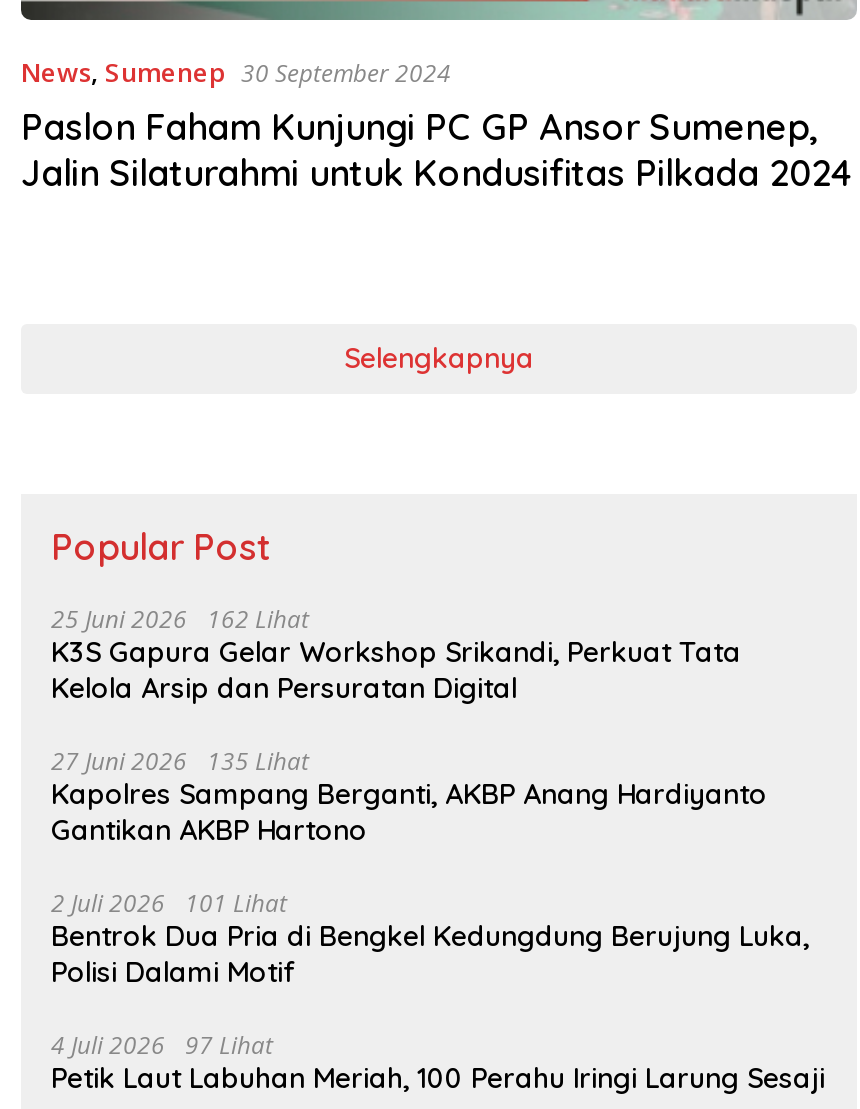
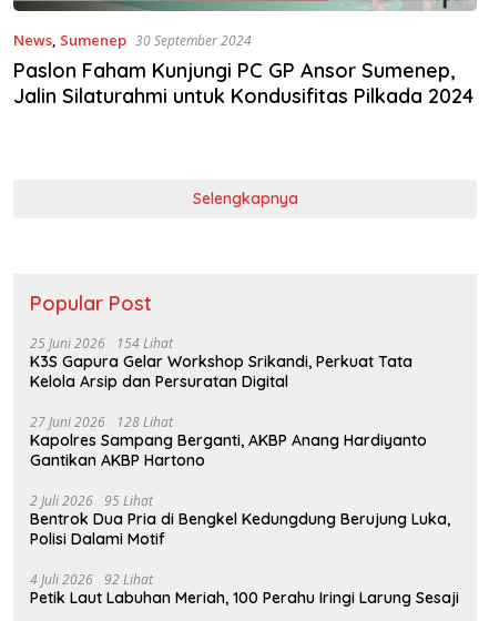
- 25 Juni 2026 162 Lihat
+ 25 Juni 2026 154 Lihat

- 27 Juni 2026 135 Lihat
+ 27 Juni 2026 128 Lihat

- 2 Juli 2026 101 Lihat
+ 2 Juli 2026 95 Lihat

- 4 Juli 2026 97 Lihat
+ 4 Juli 2026 92 Lihat
